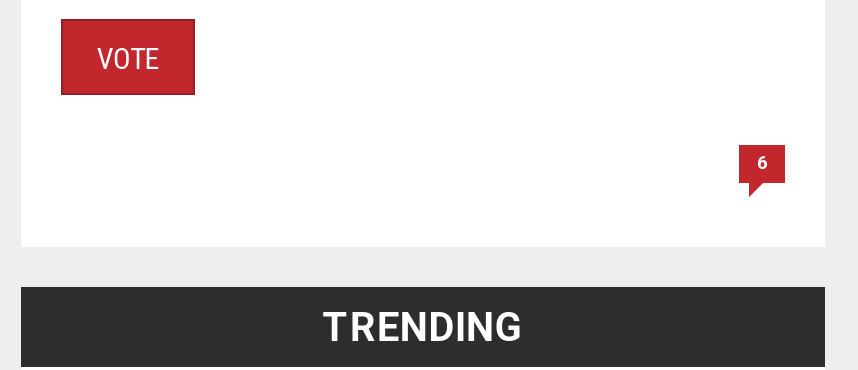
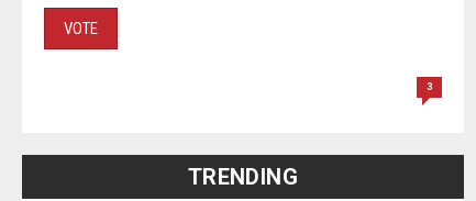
- 6
+ 3
